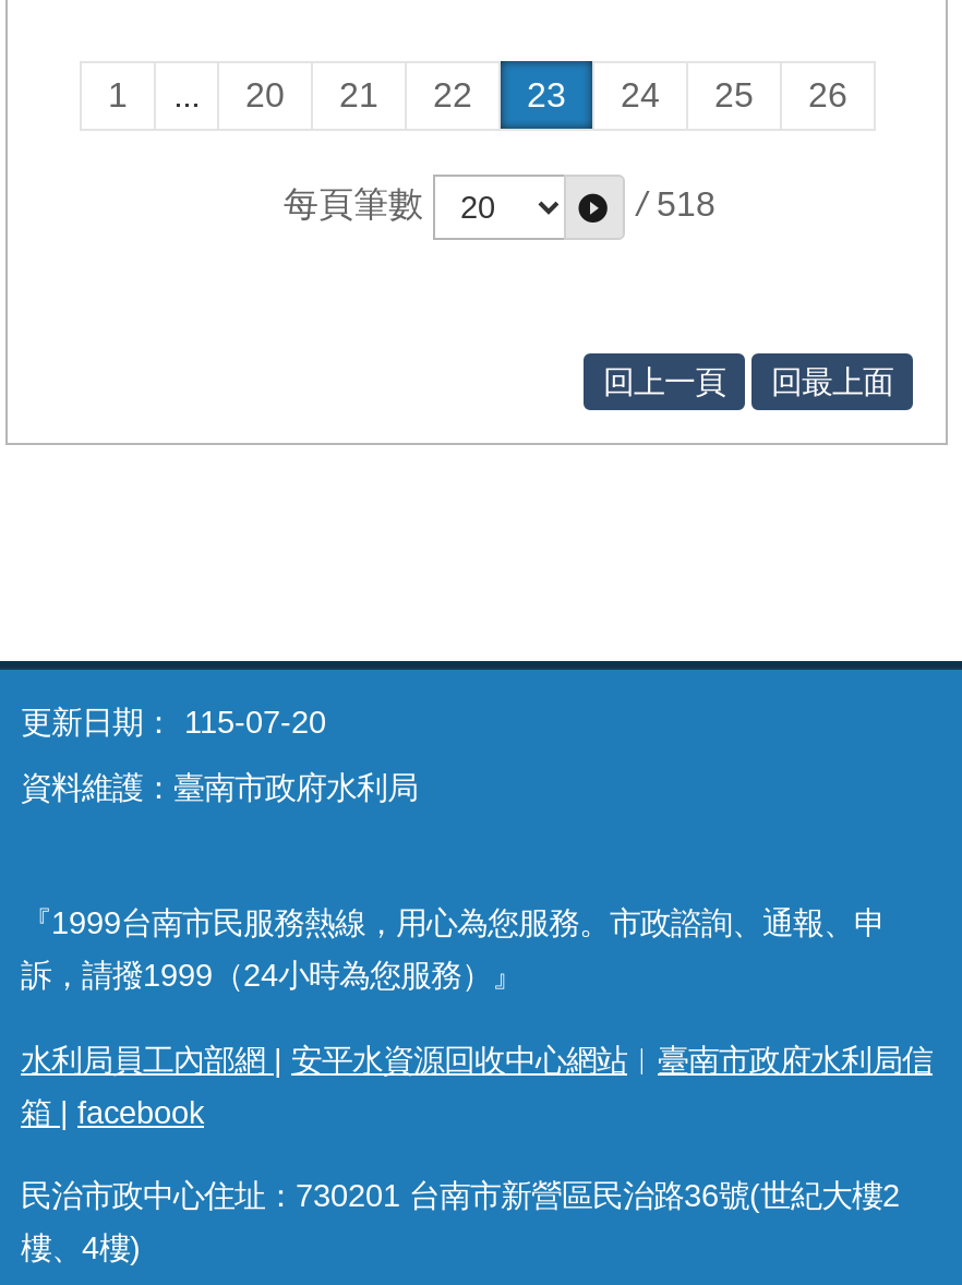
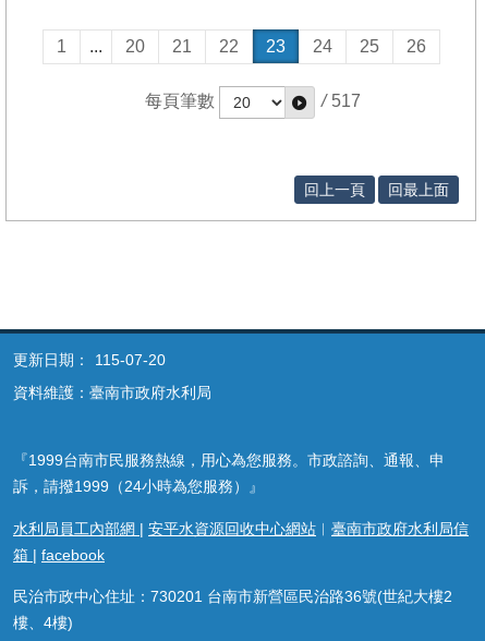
- / 518
+ / 517
